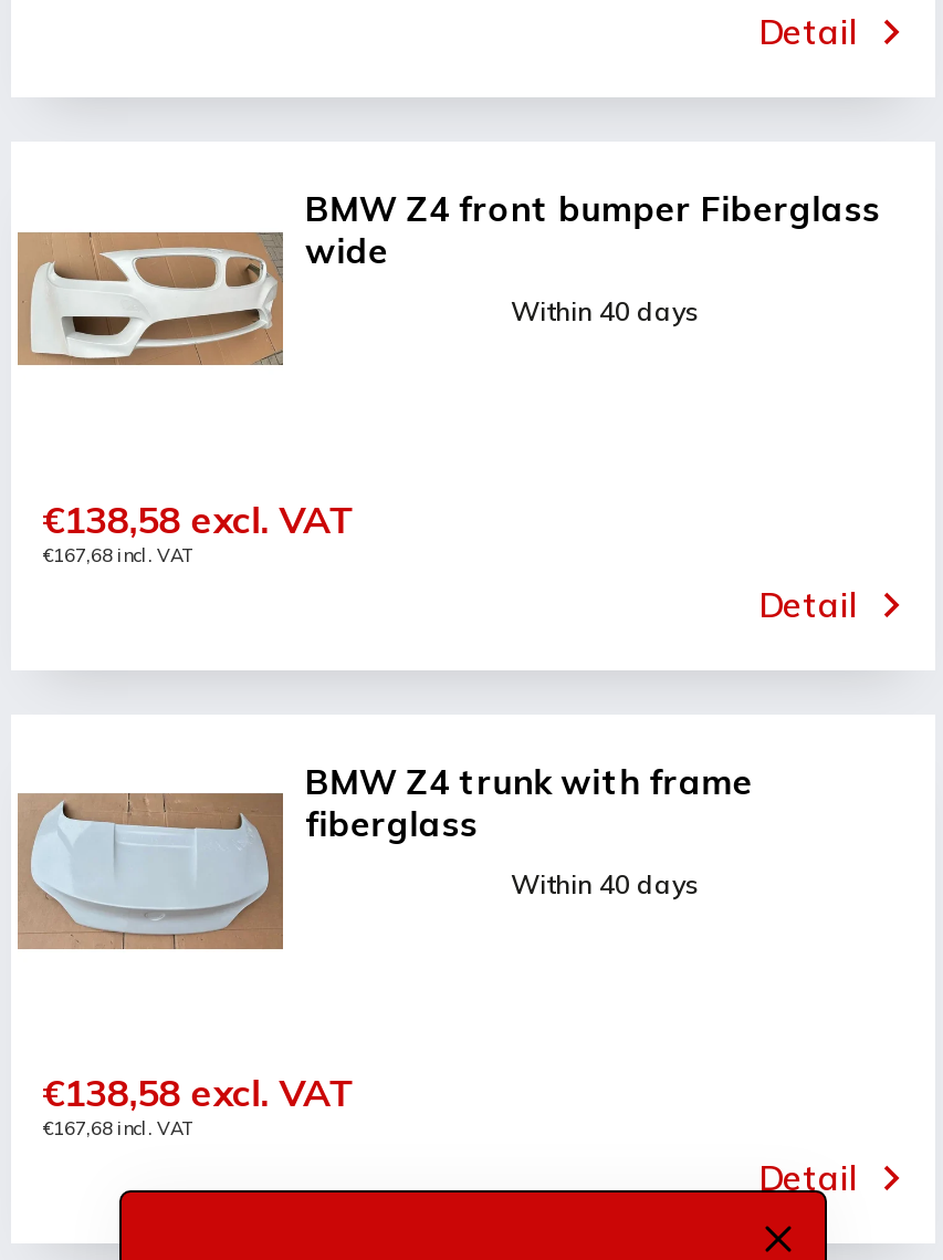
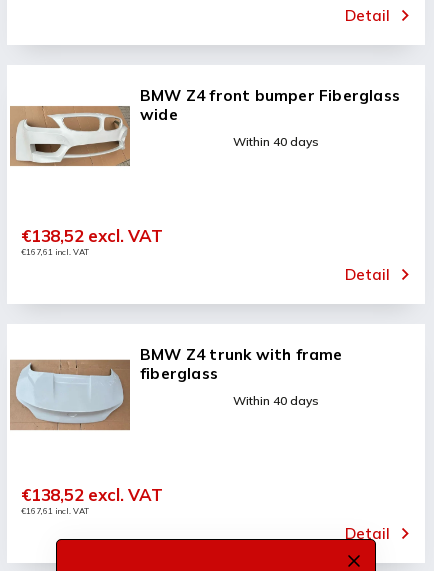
- €138,58 excl. VAT
+ €138,52 excl. VAT

- €167,68 incl. VAT
+ €167,61 incl. VAT

- €138,58 excl. VAT
+ €138,52 excl. VAT

- €167,68 incl. VAT
+ €167,61 incl. VAT
